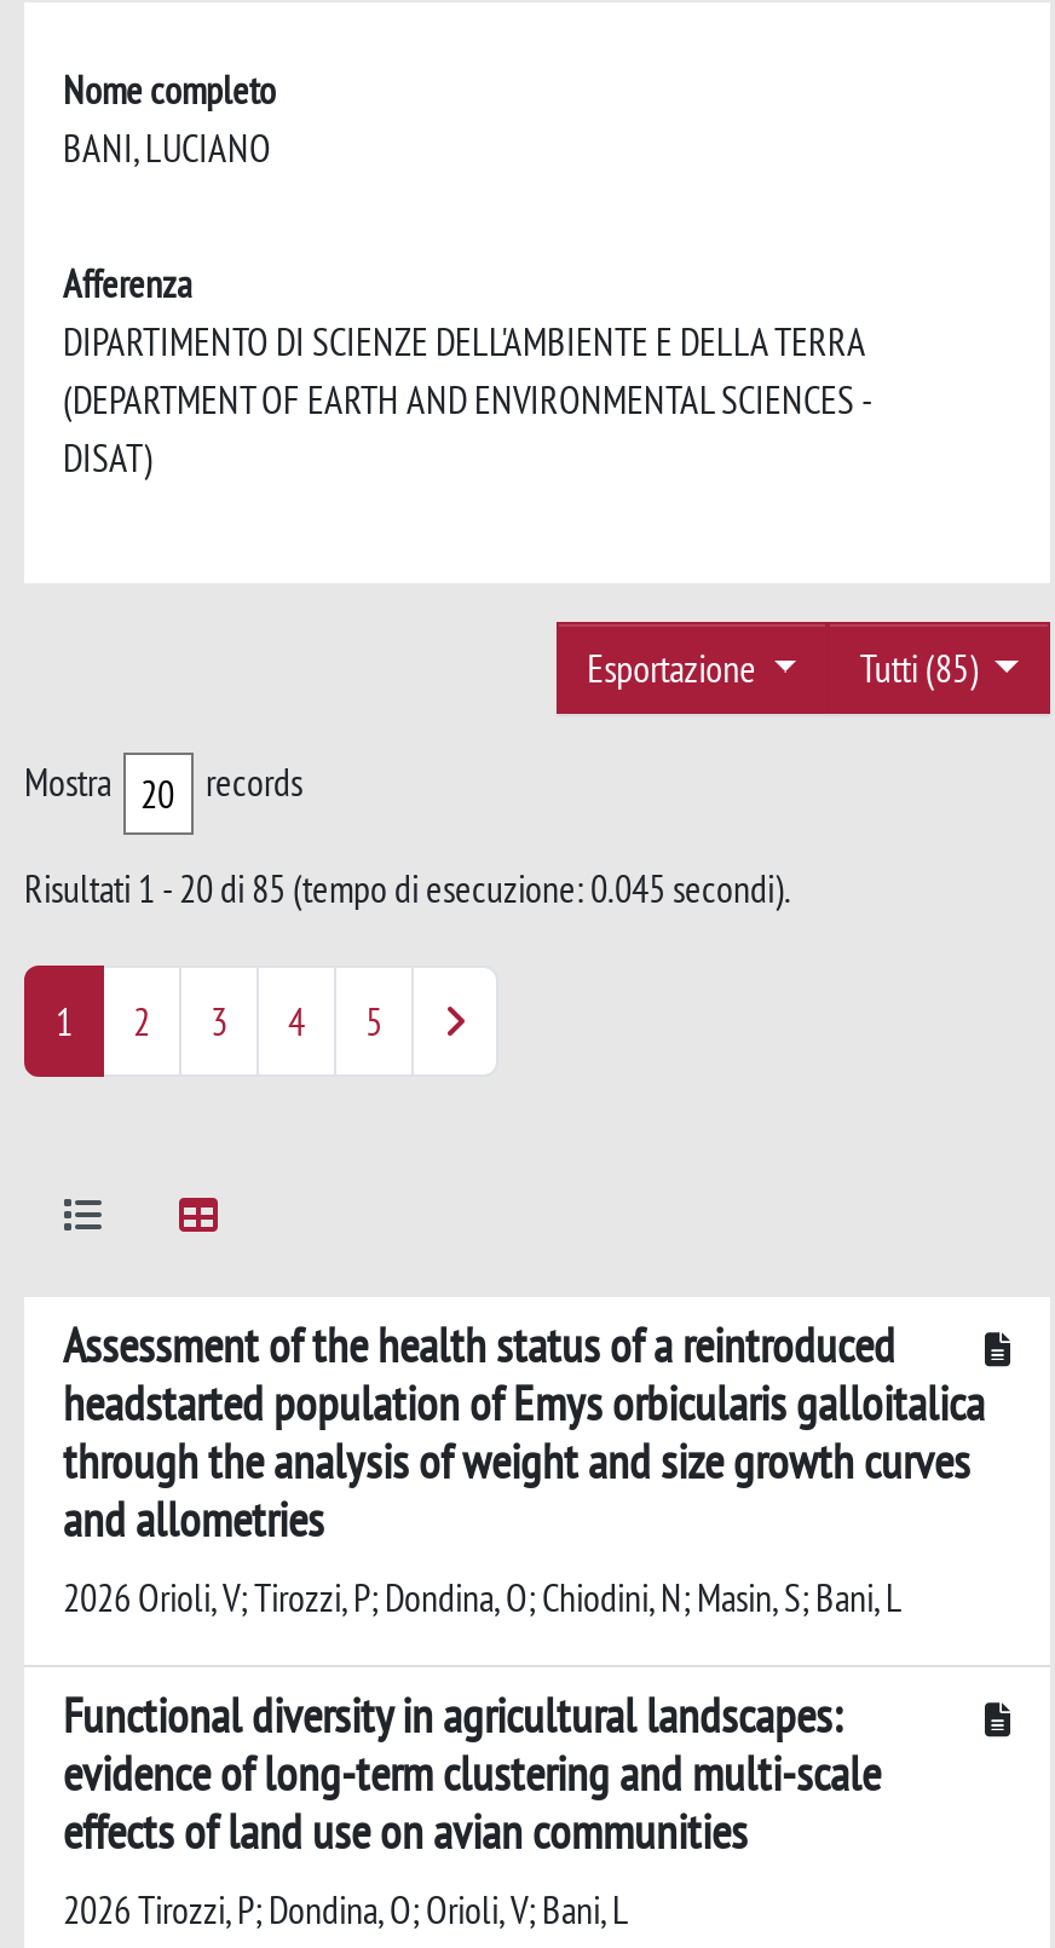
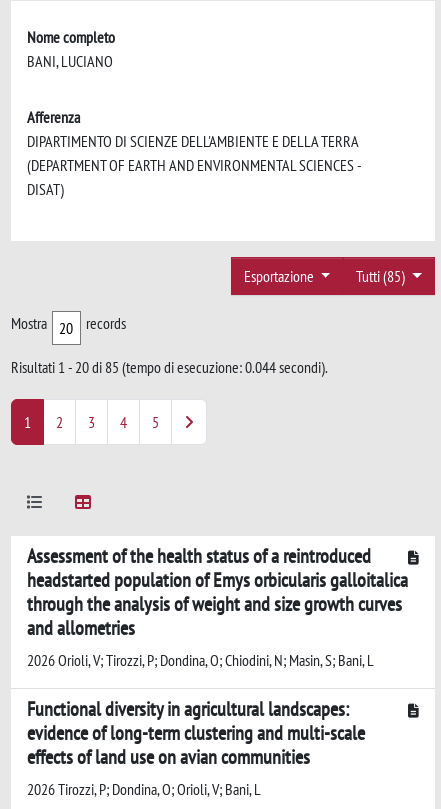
- Risultati 1 - 20 di 85 (tempo di esecuzione: 0.045 secondi).
+ Risultati 1 - 20 di 85 (tempo di esecuzione: 0.044 secondi).
